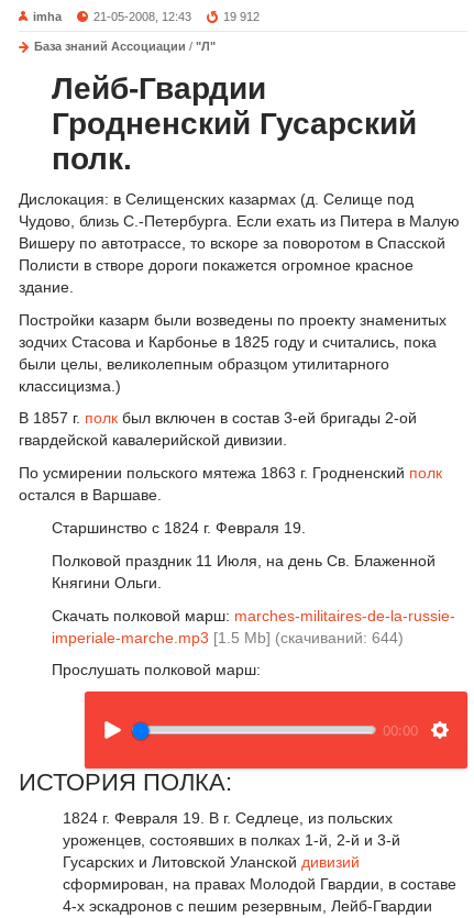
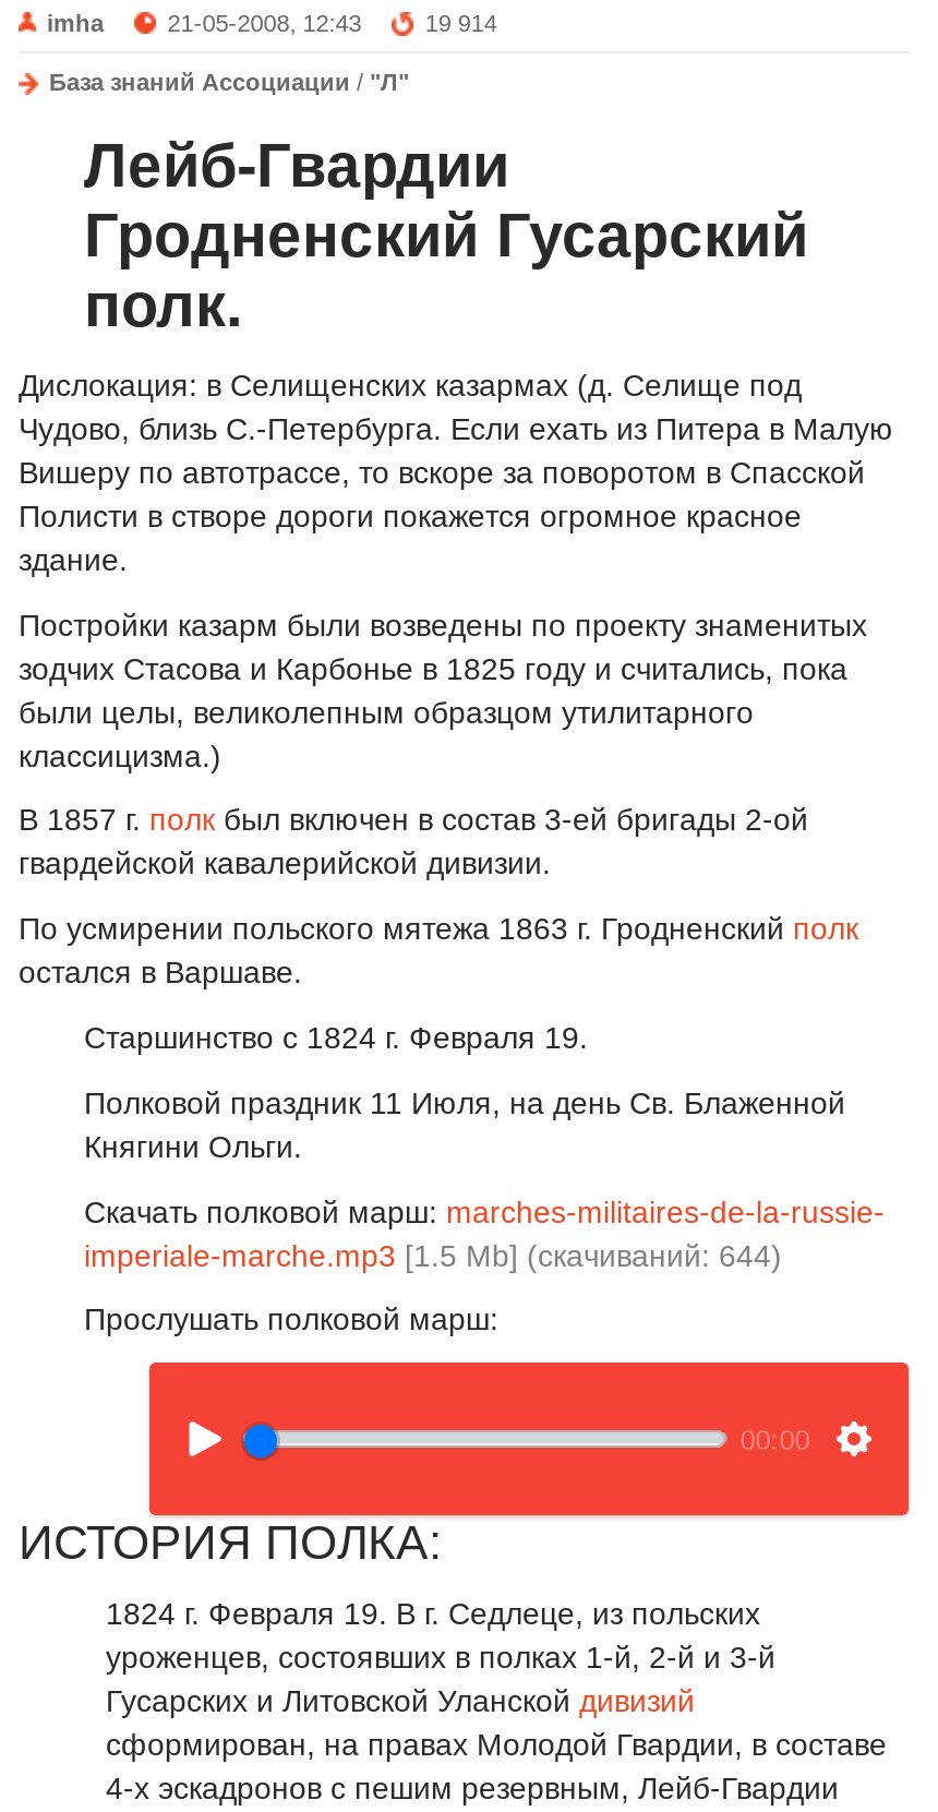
- 19 912
+ 19 914
